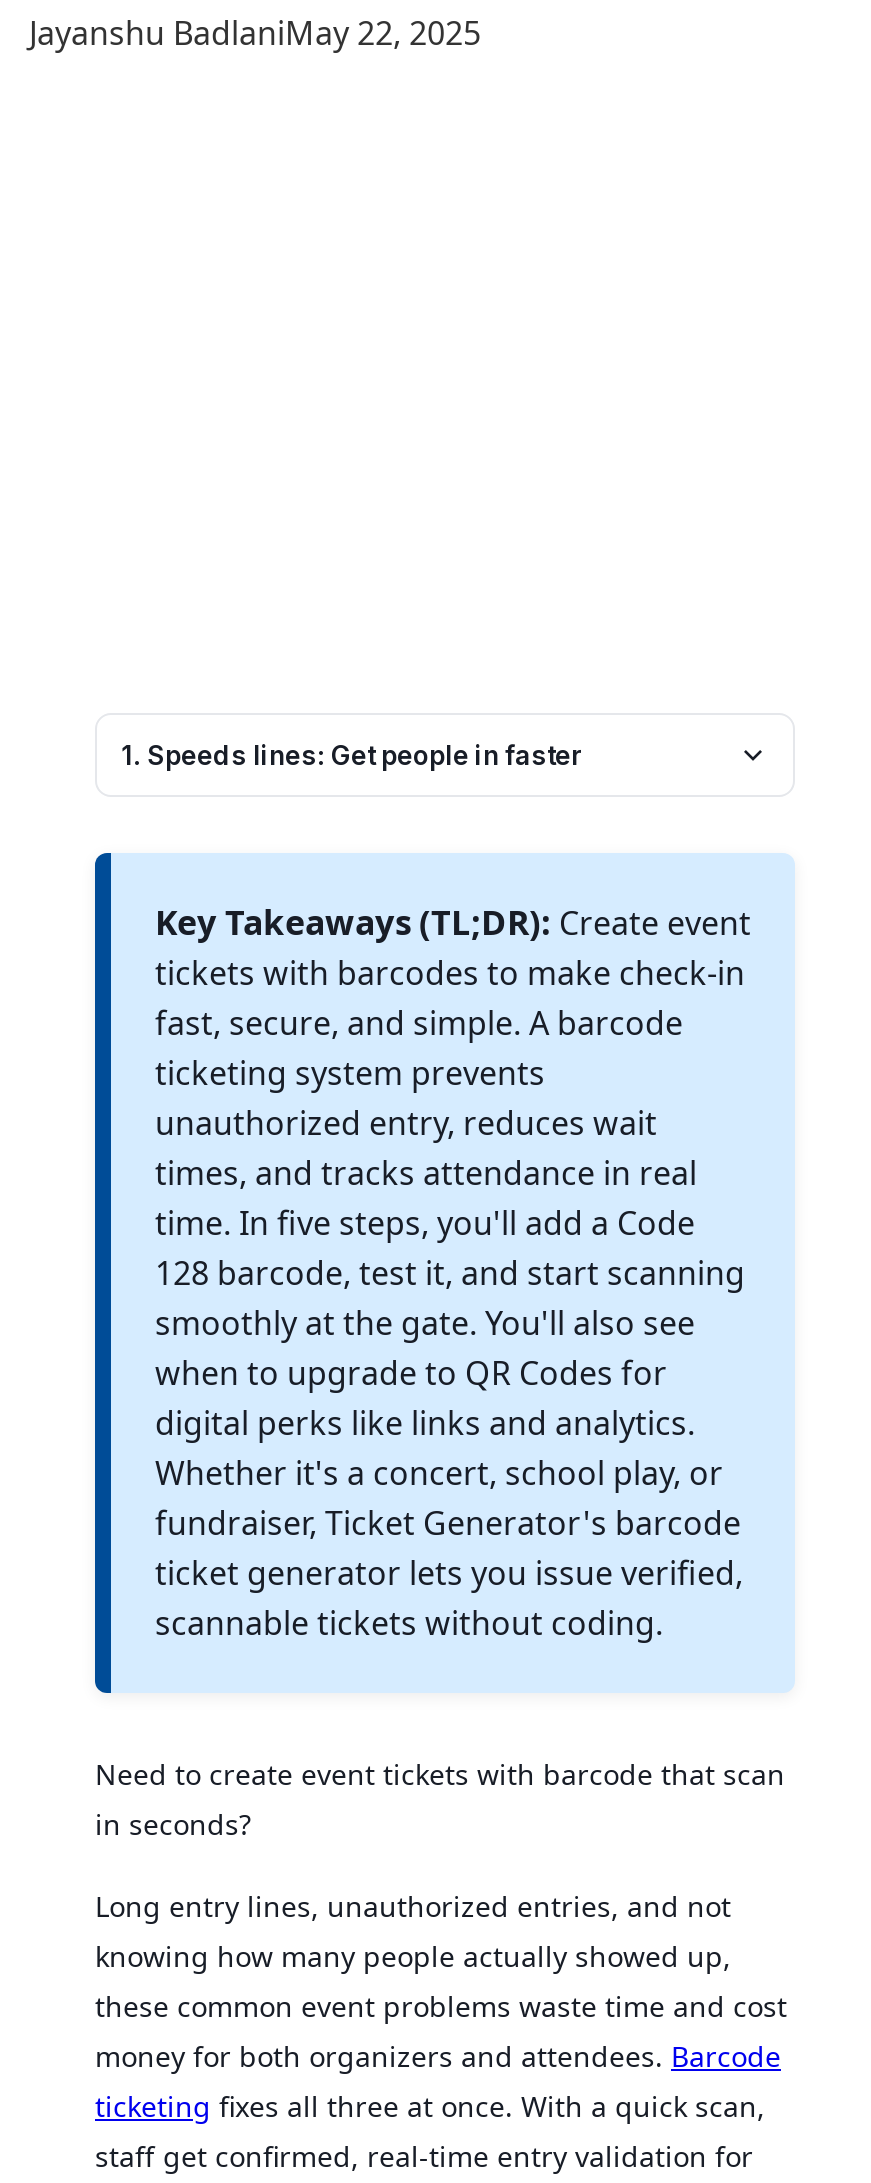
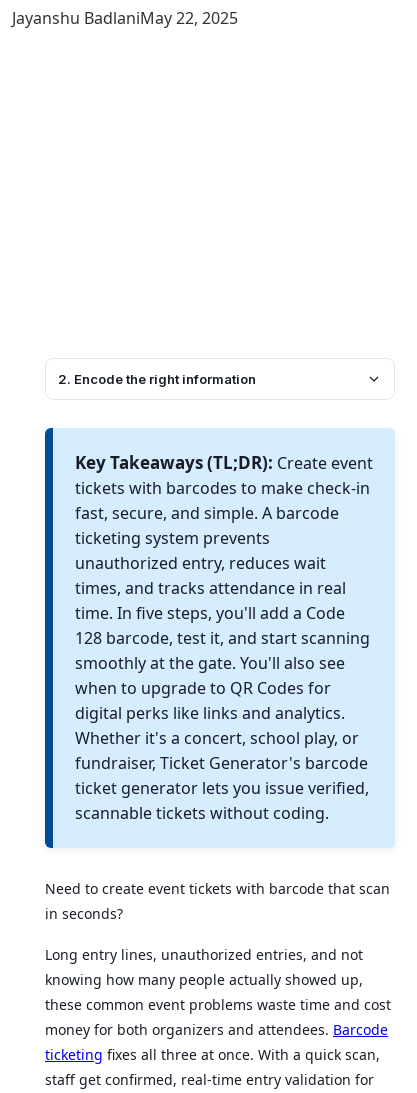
- 1. Speeds lines: Get people in faster
+ 2. Encode the right information
